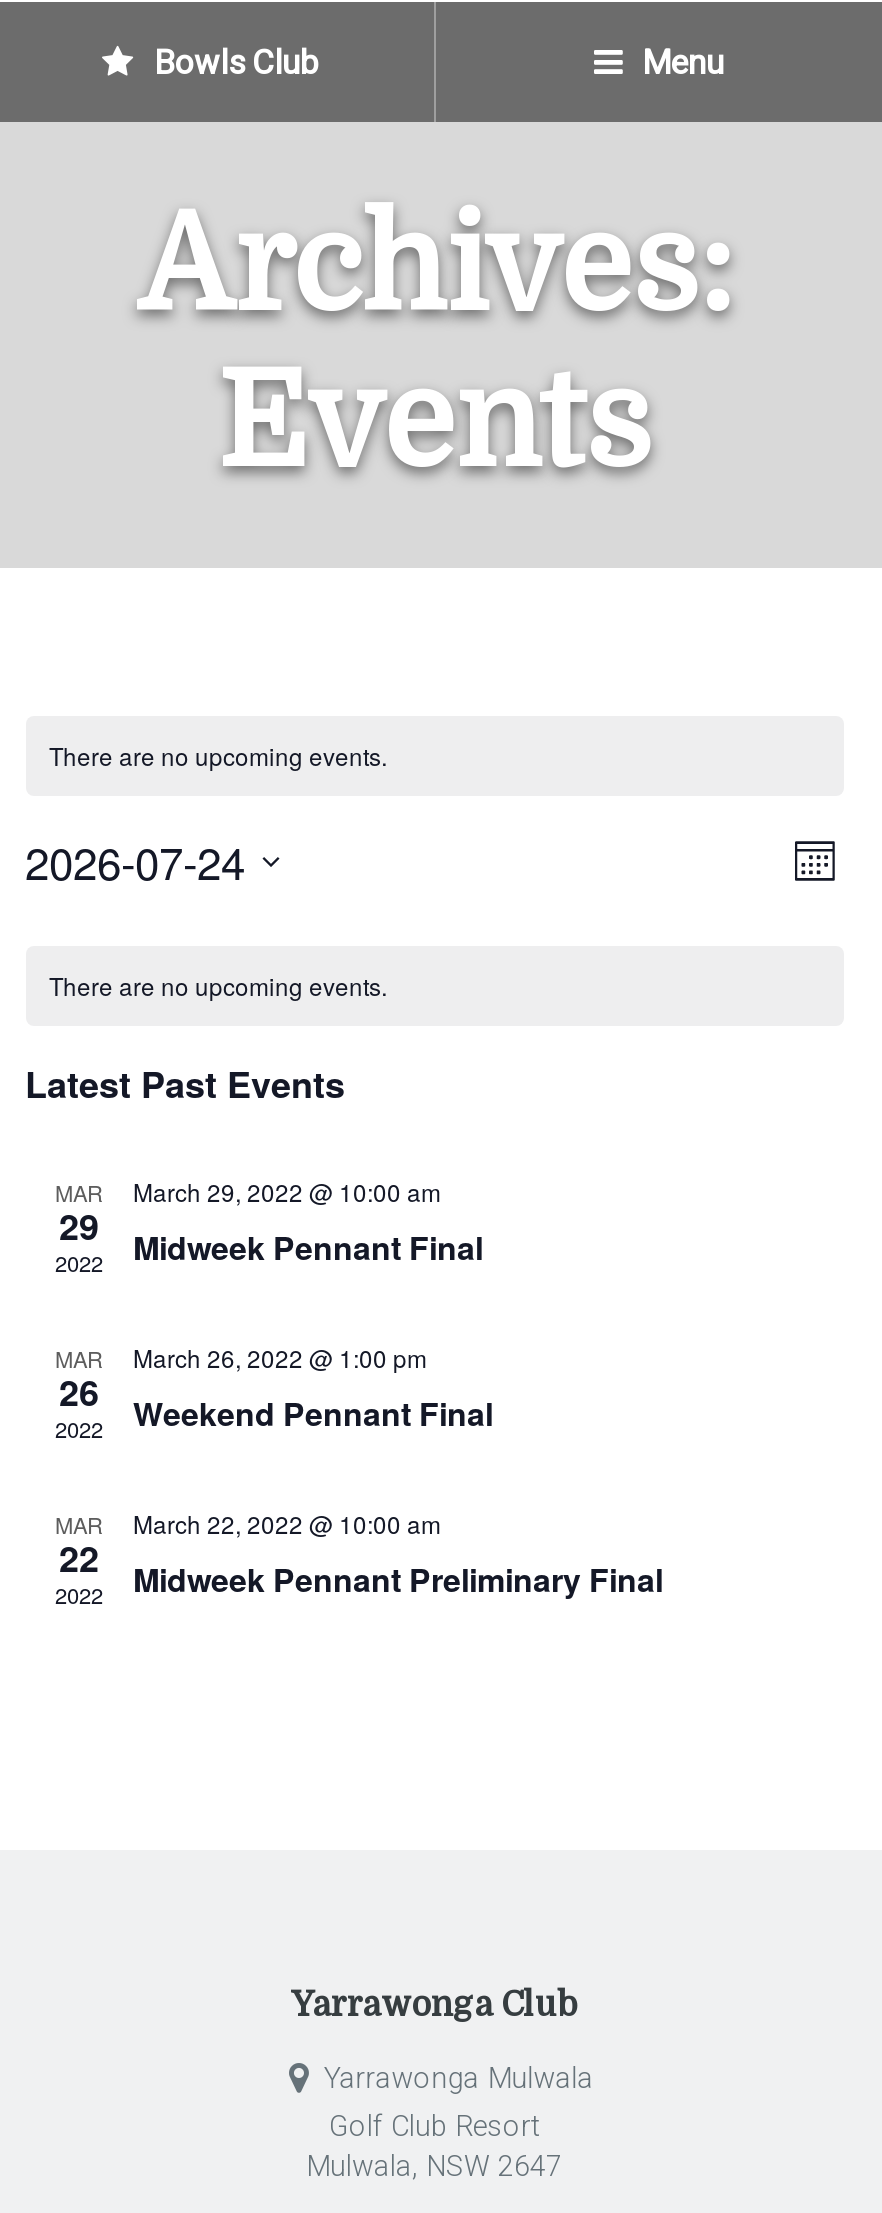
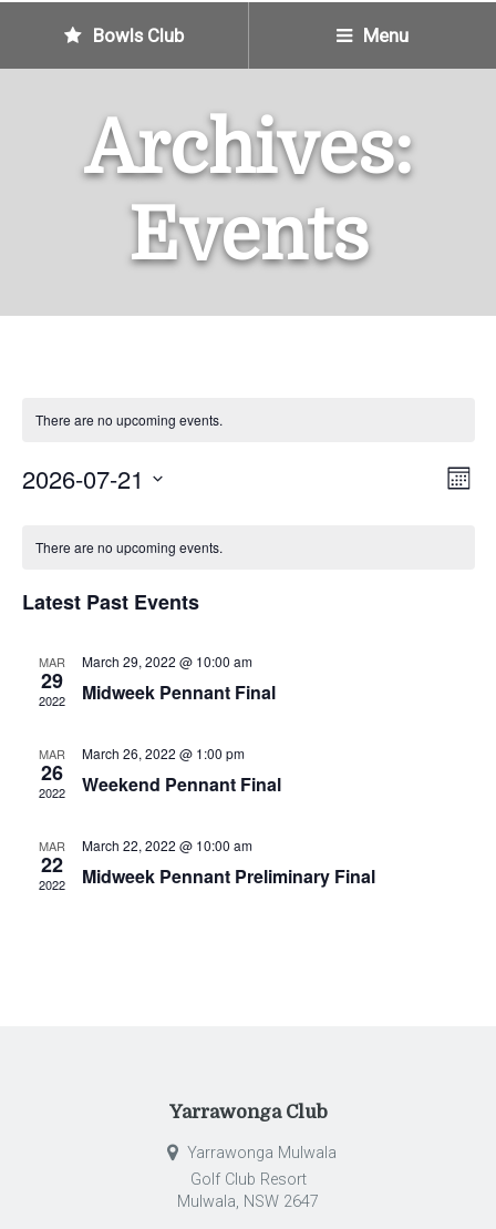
- 2026-07-24
+ 2026-07-21
